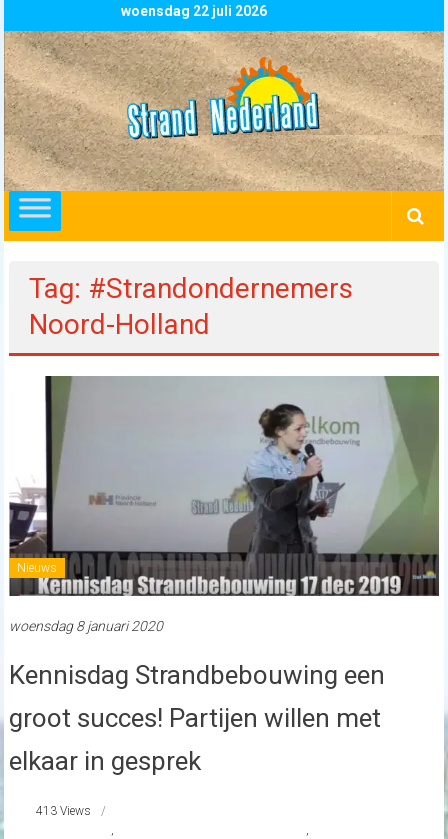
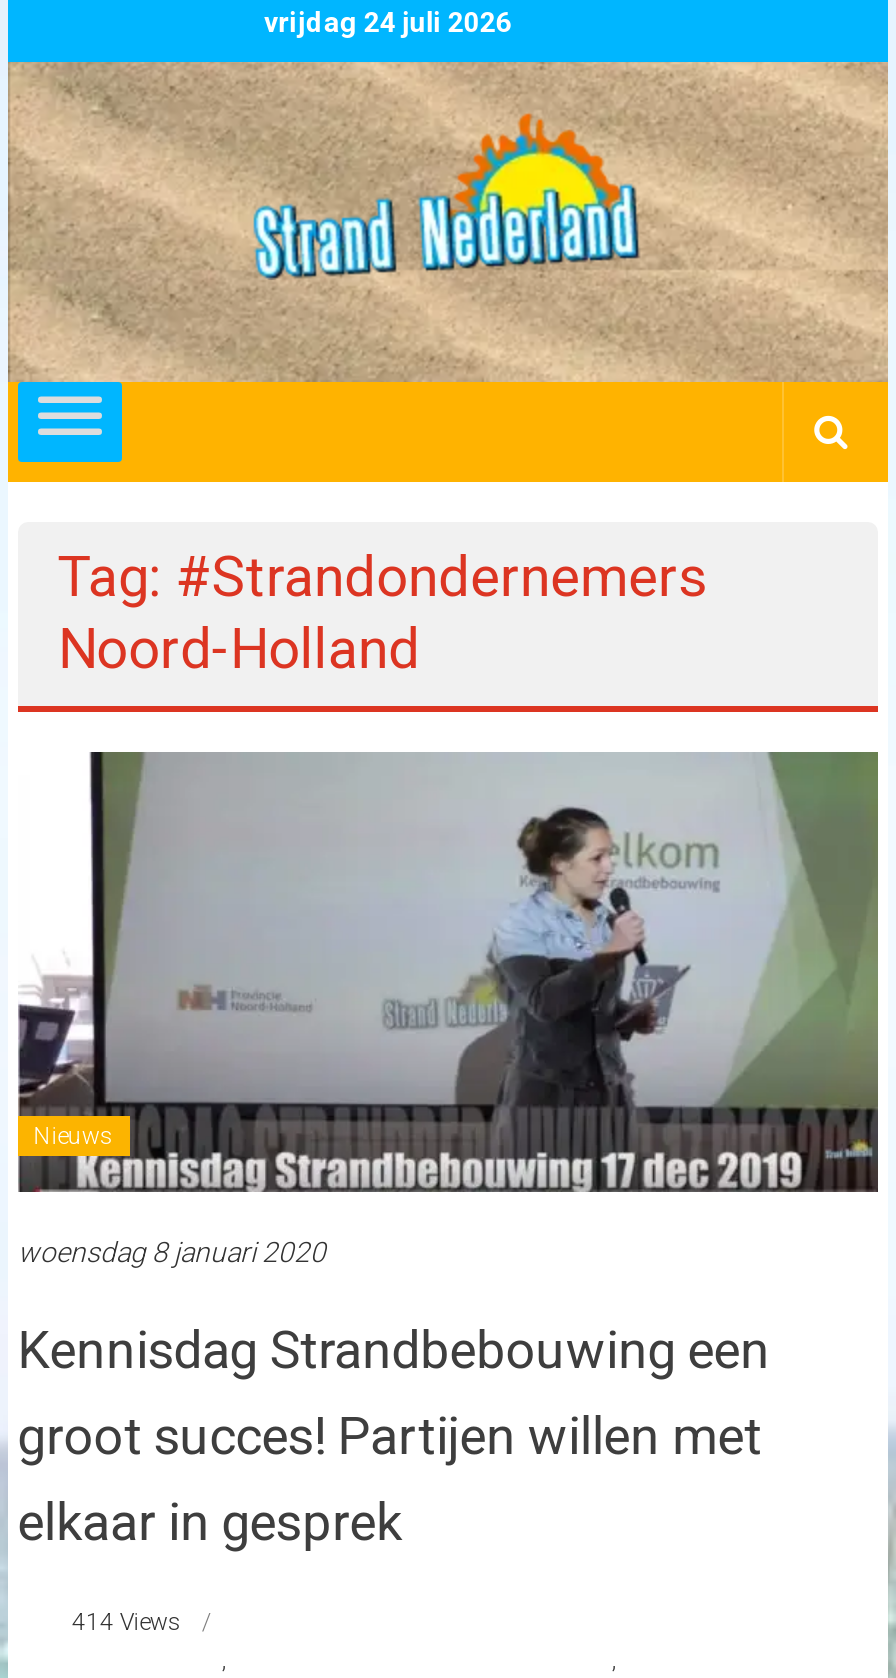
- woensdag 22 juli 2026
+ vrijdag 24 juli 2026

- 413 Views
+ 414 Views
